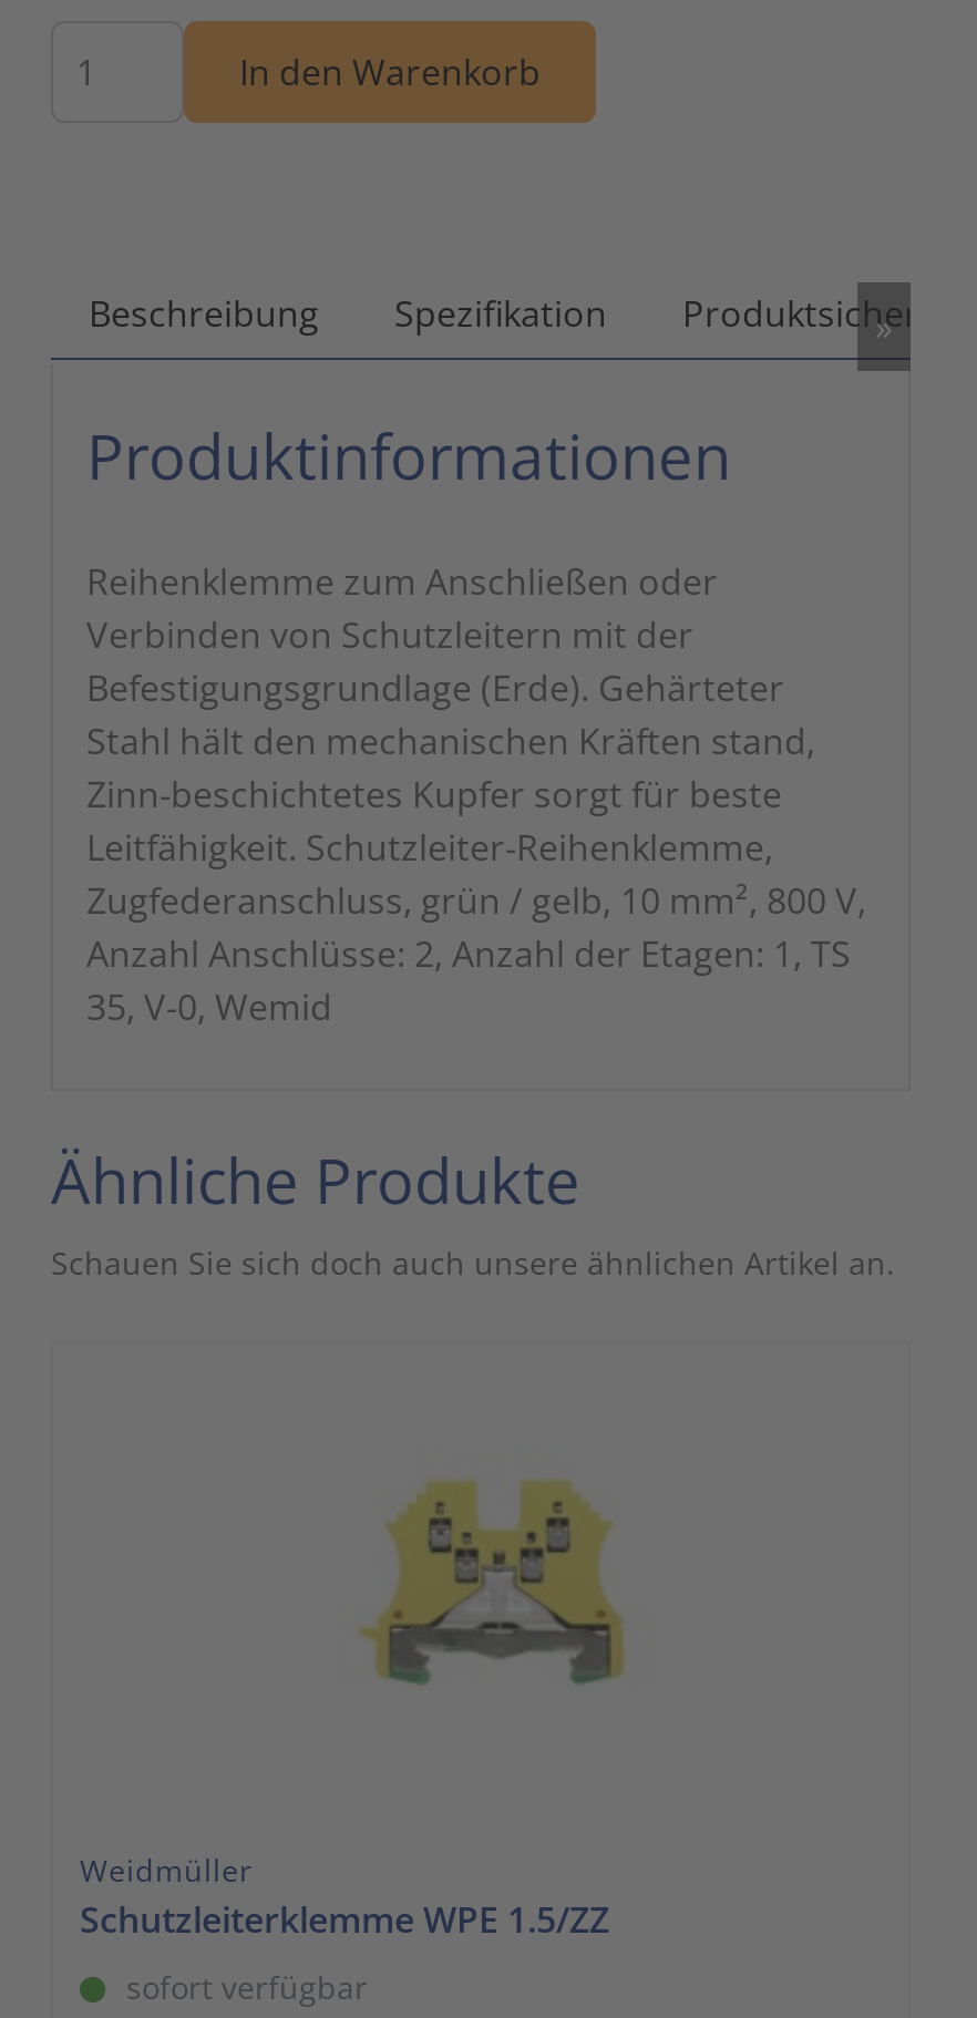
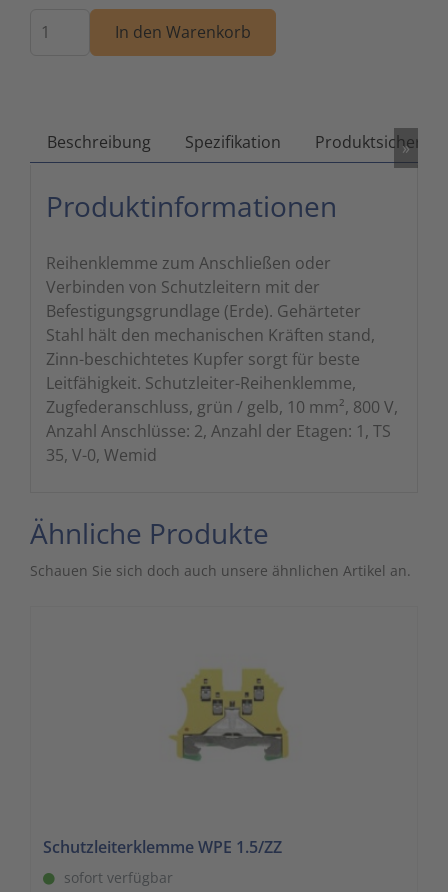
- Weidmüller
